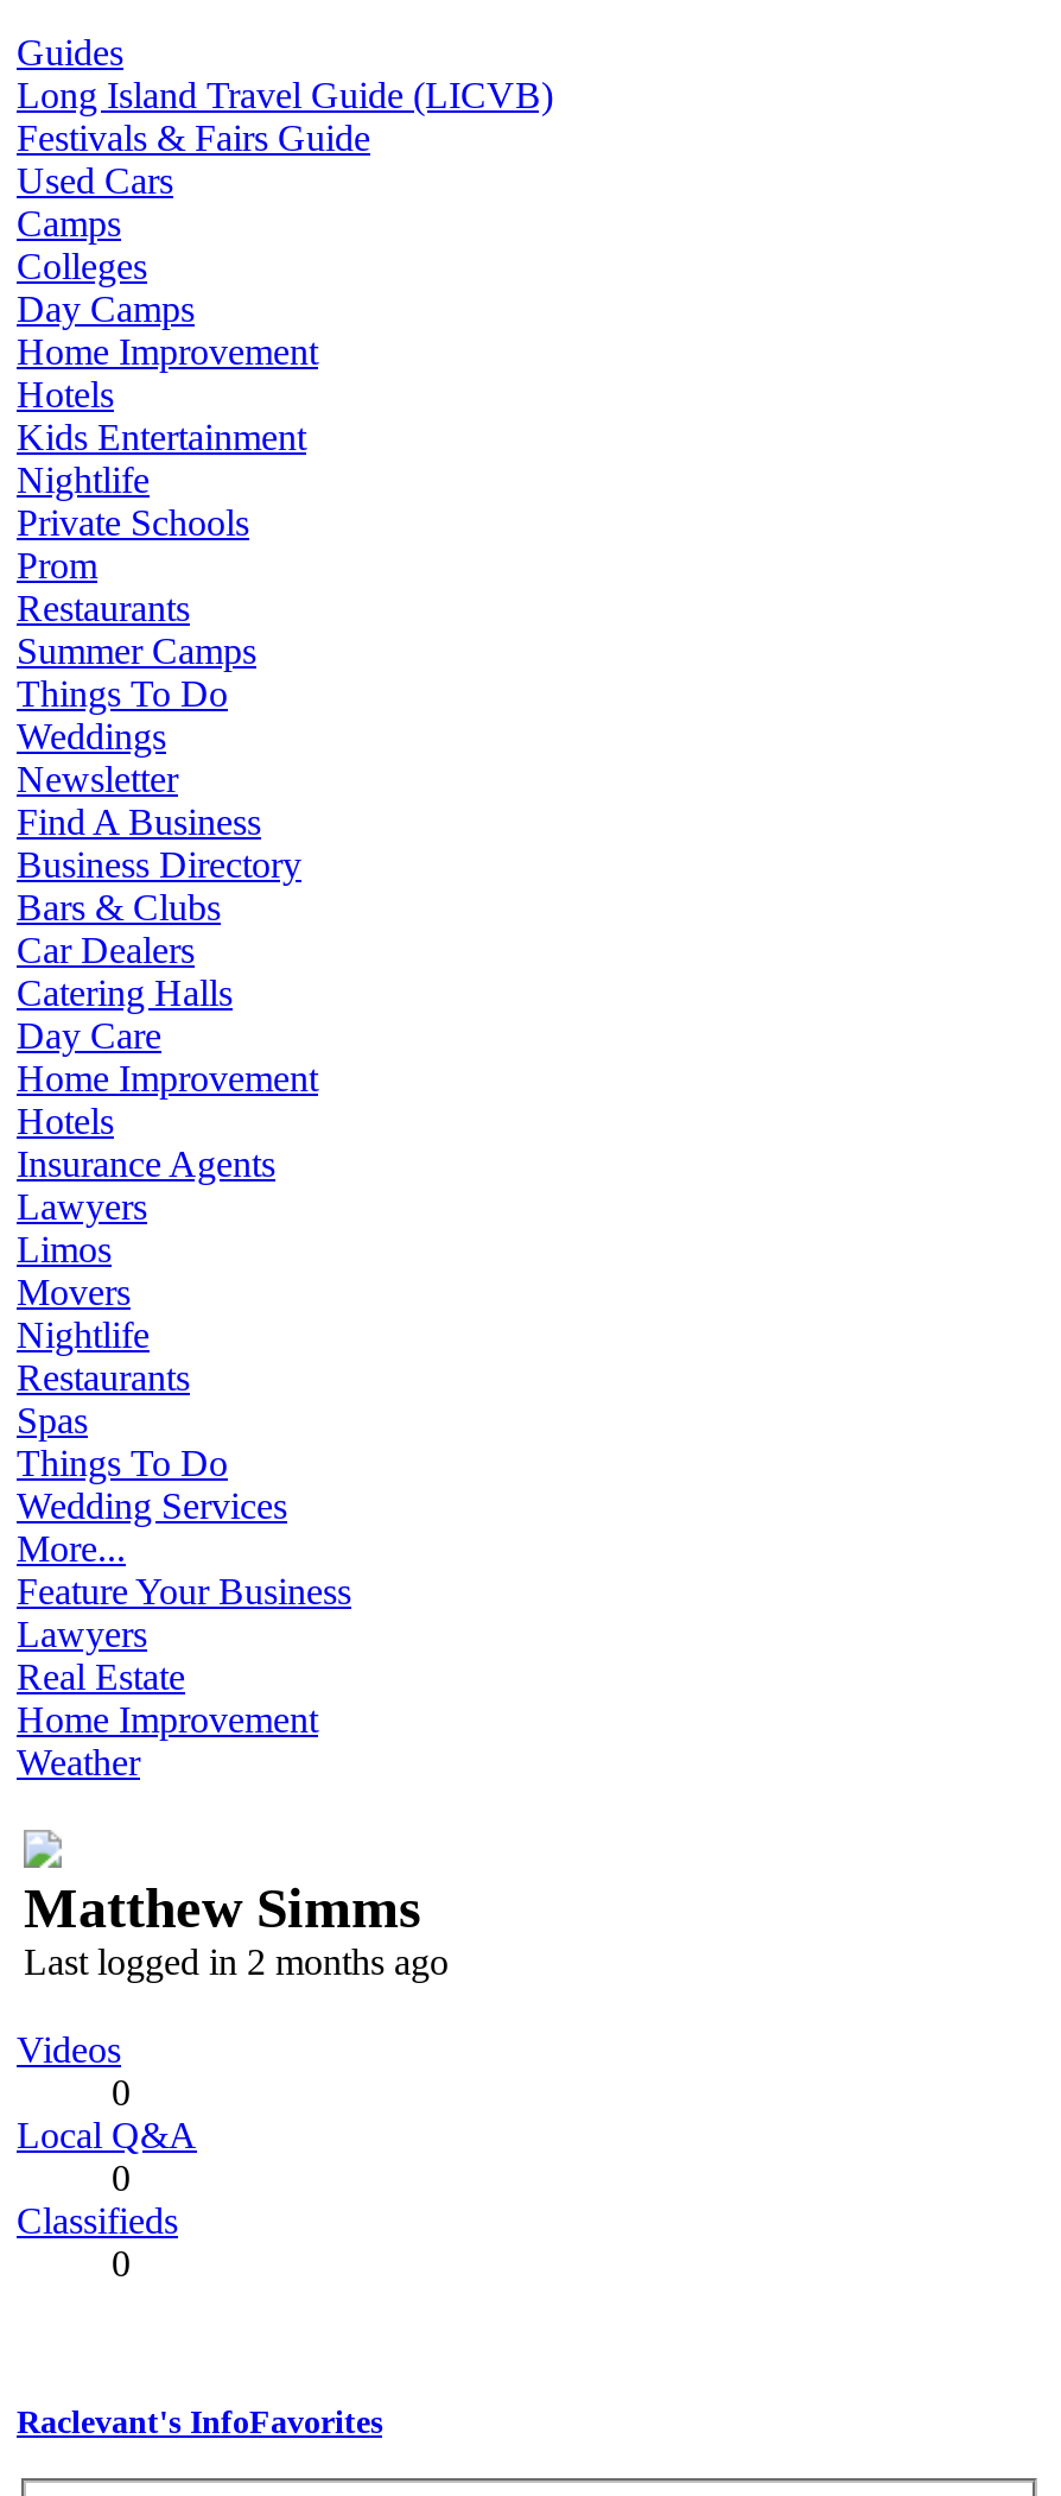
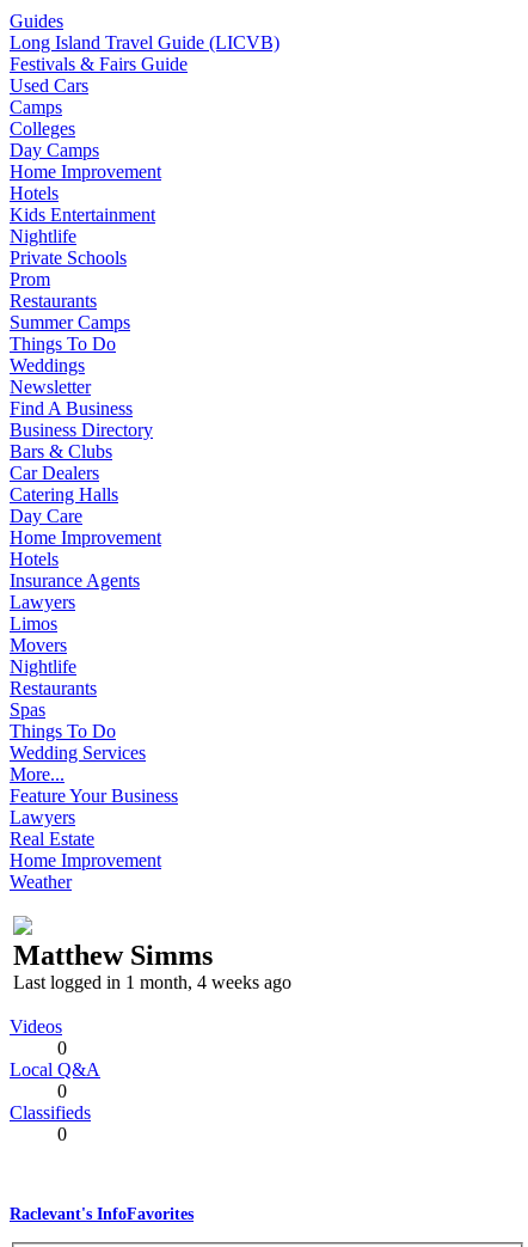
- Last logged in 2 months ago
+ Last logged in 1 month, 4 weeks ago
